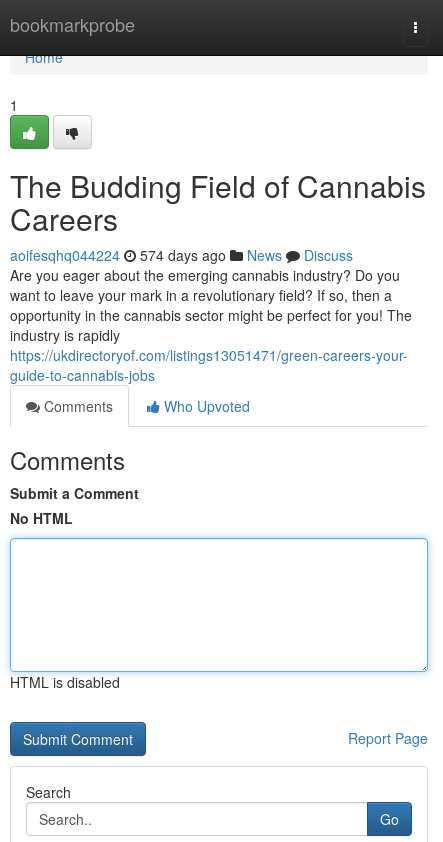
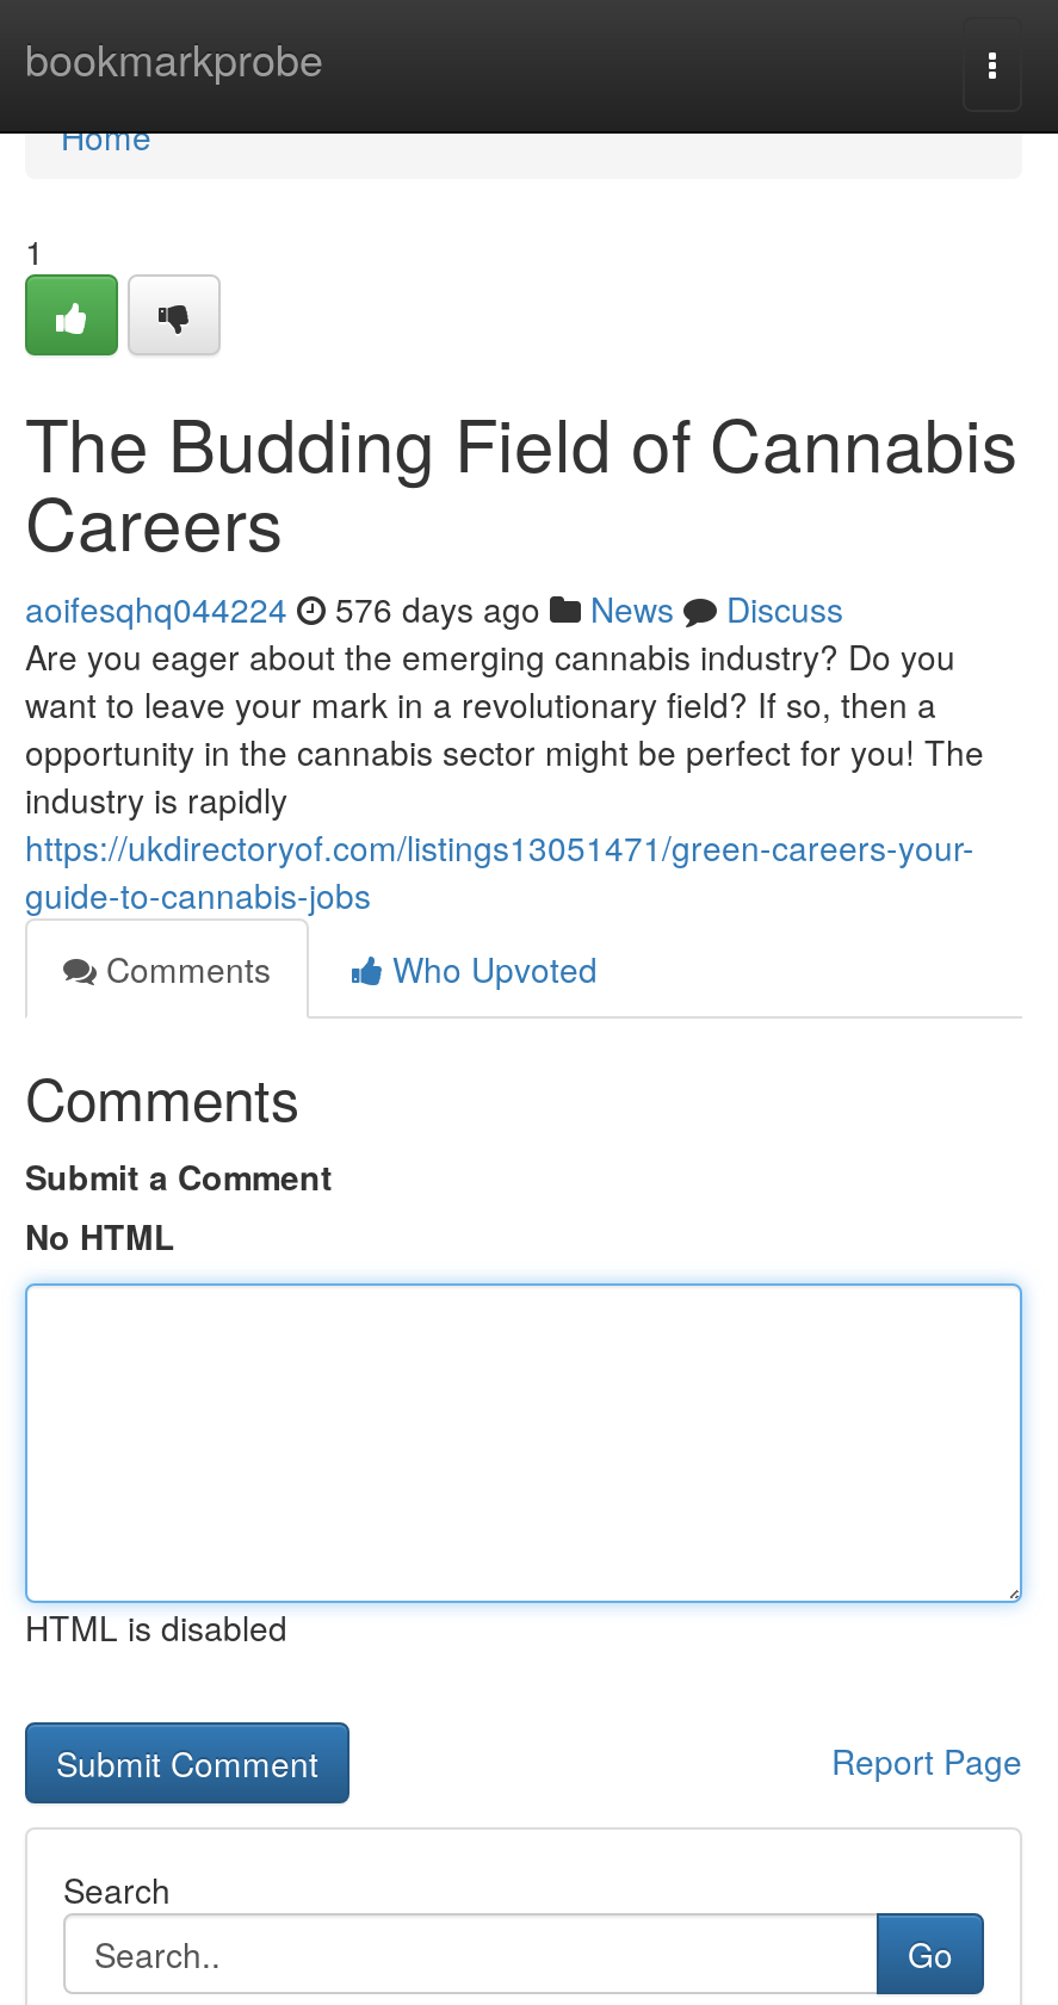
- aoifesqhq044224 574 days ago News Discuss
+ aoifesqhq044224 576 days ago News Discuss
